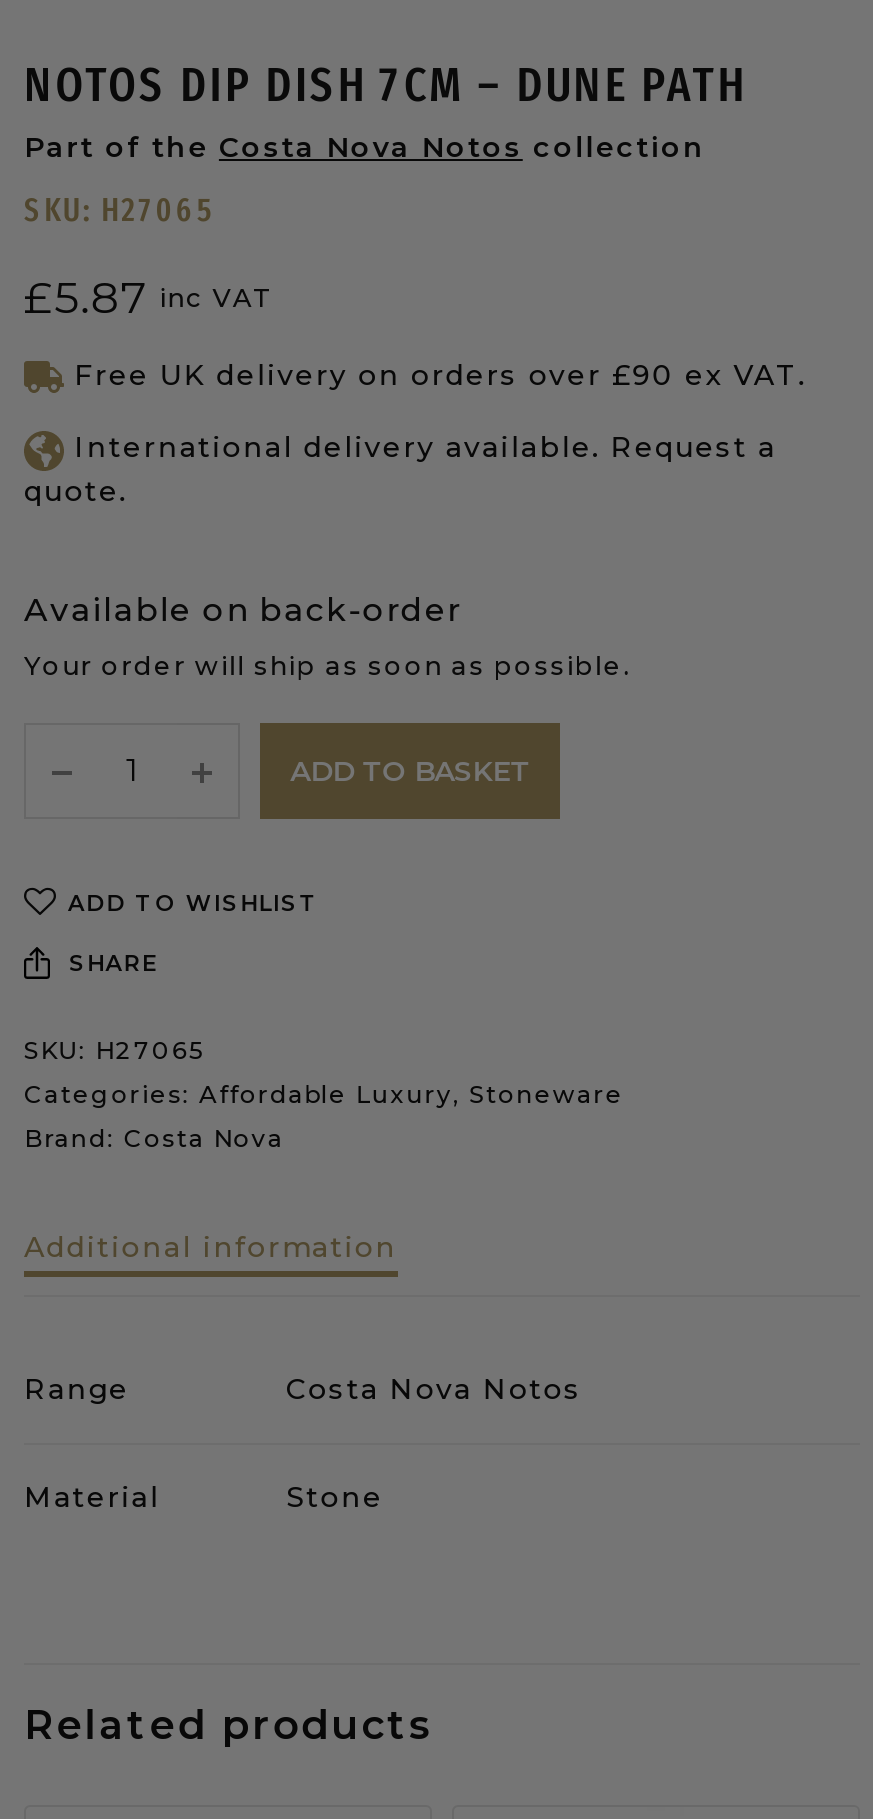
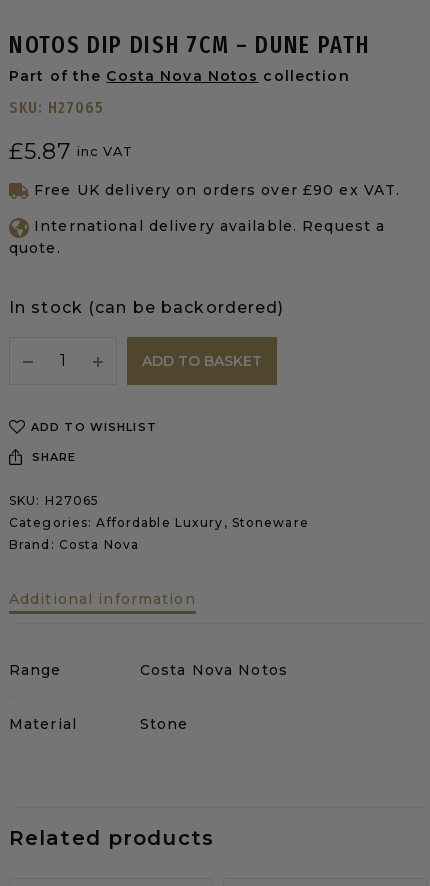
- Available on back-order
- Your order will ship as soon as possible.
+ In stock (can be backordered)
